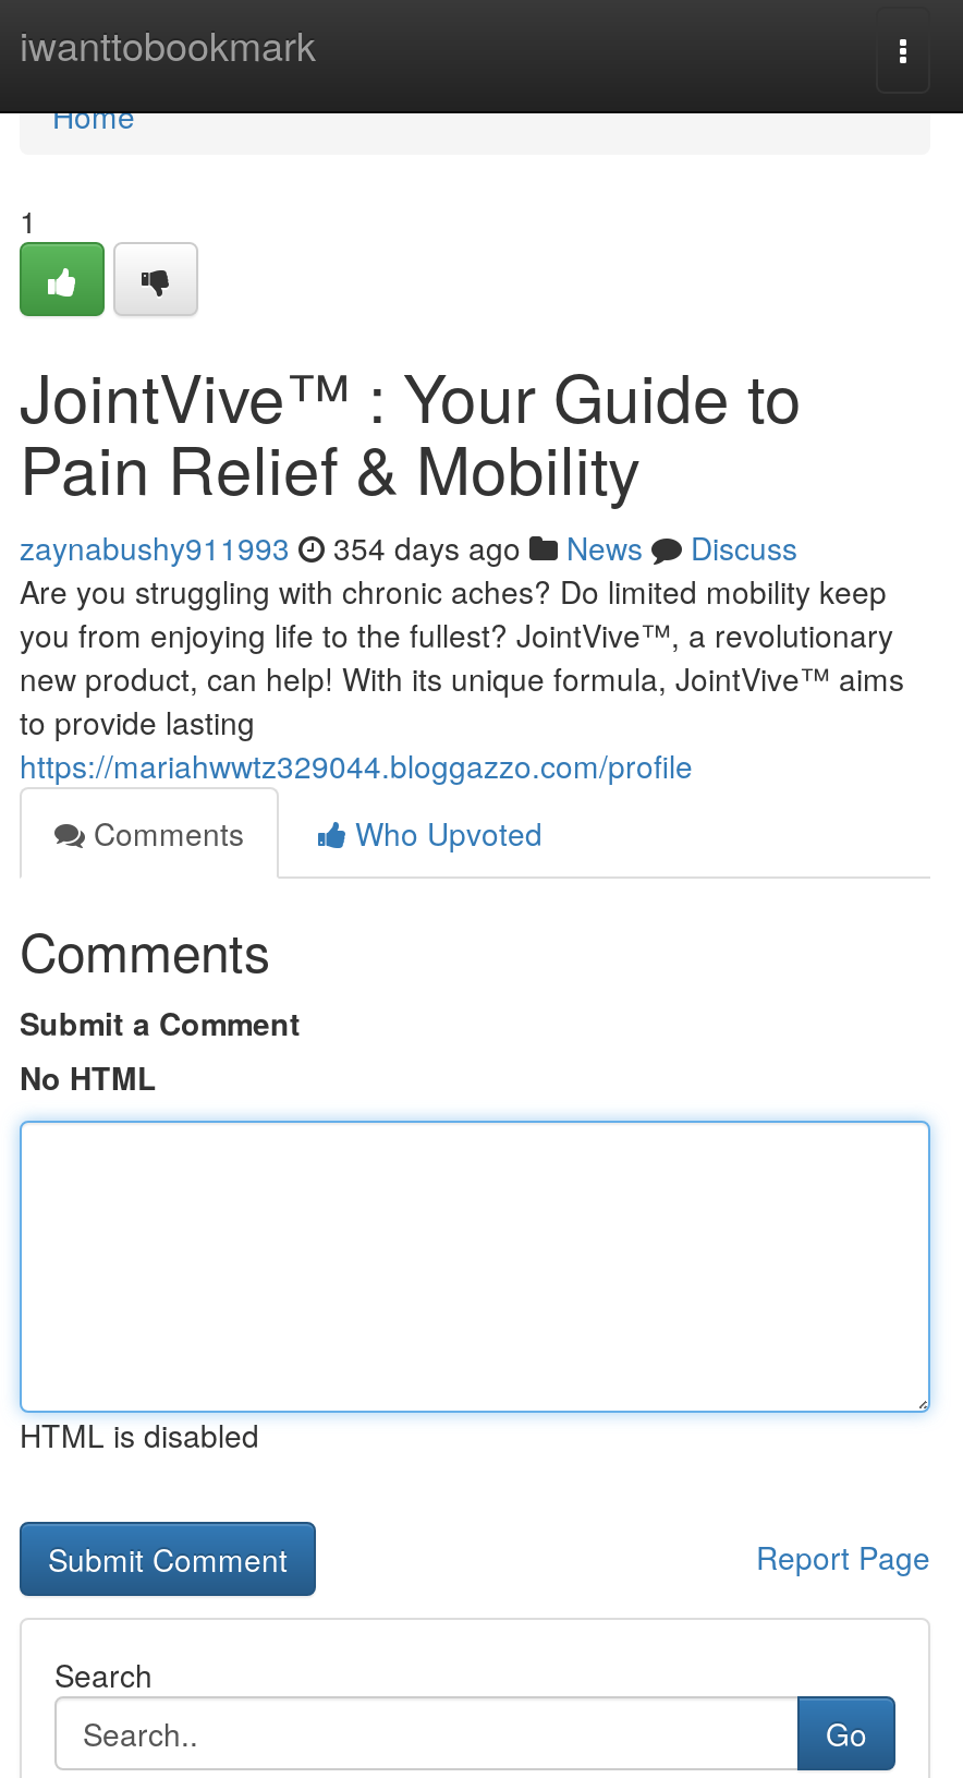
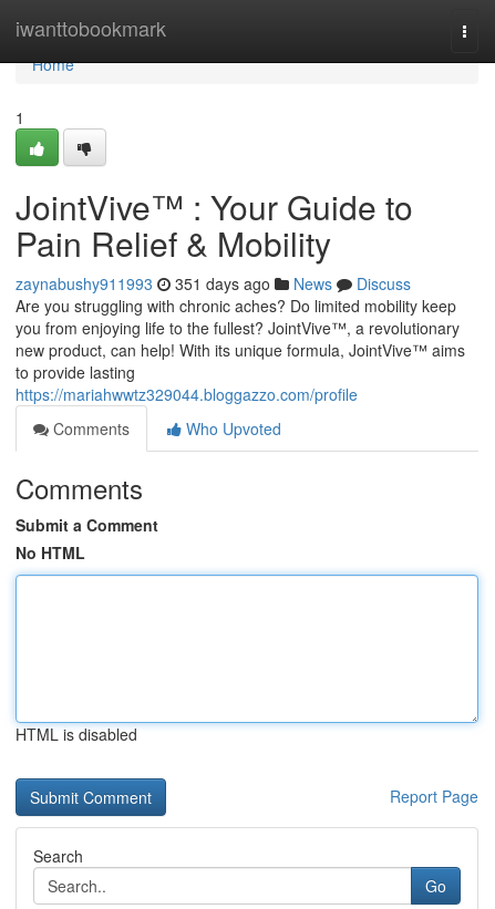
- zaynabushy911993 354 days ago News Discuss
+ zaynabushy911993 351 days ago News Discuss
